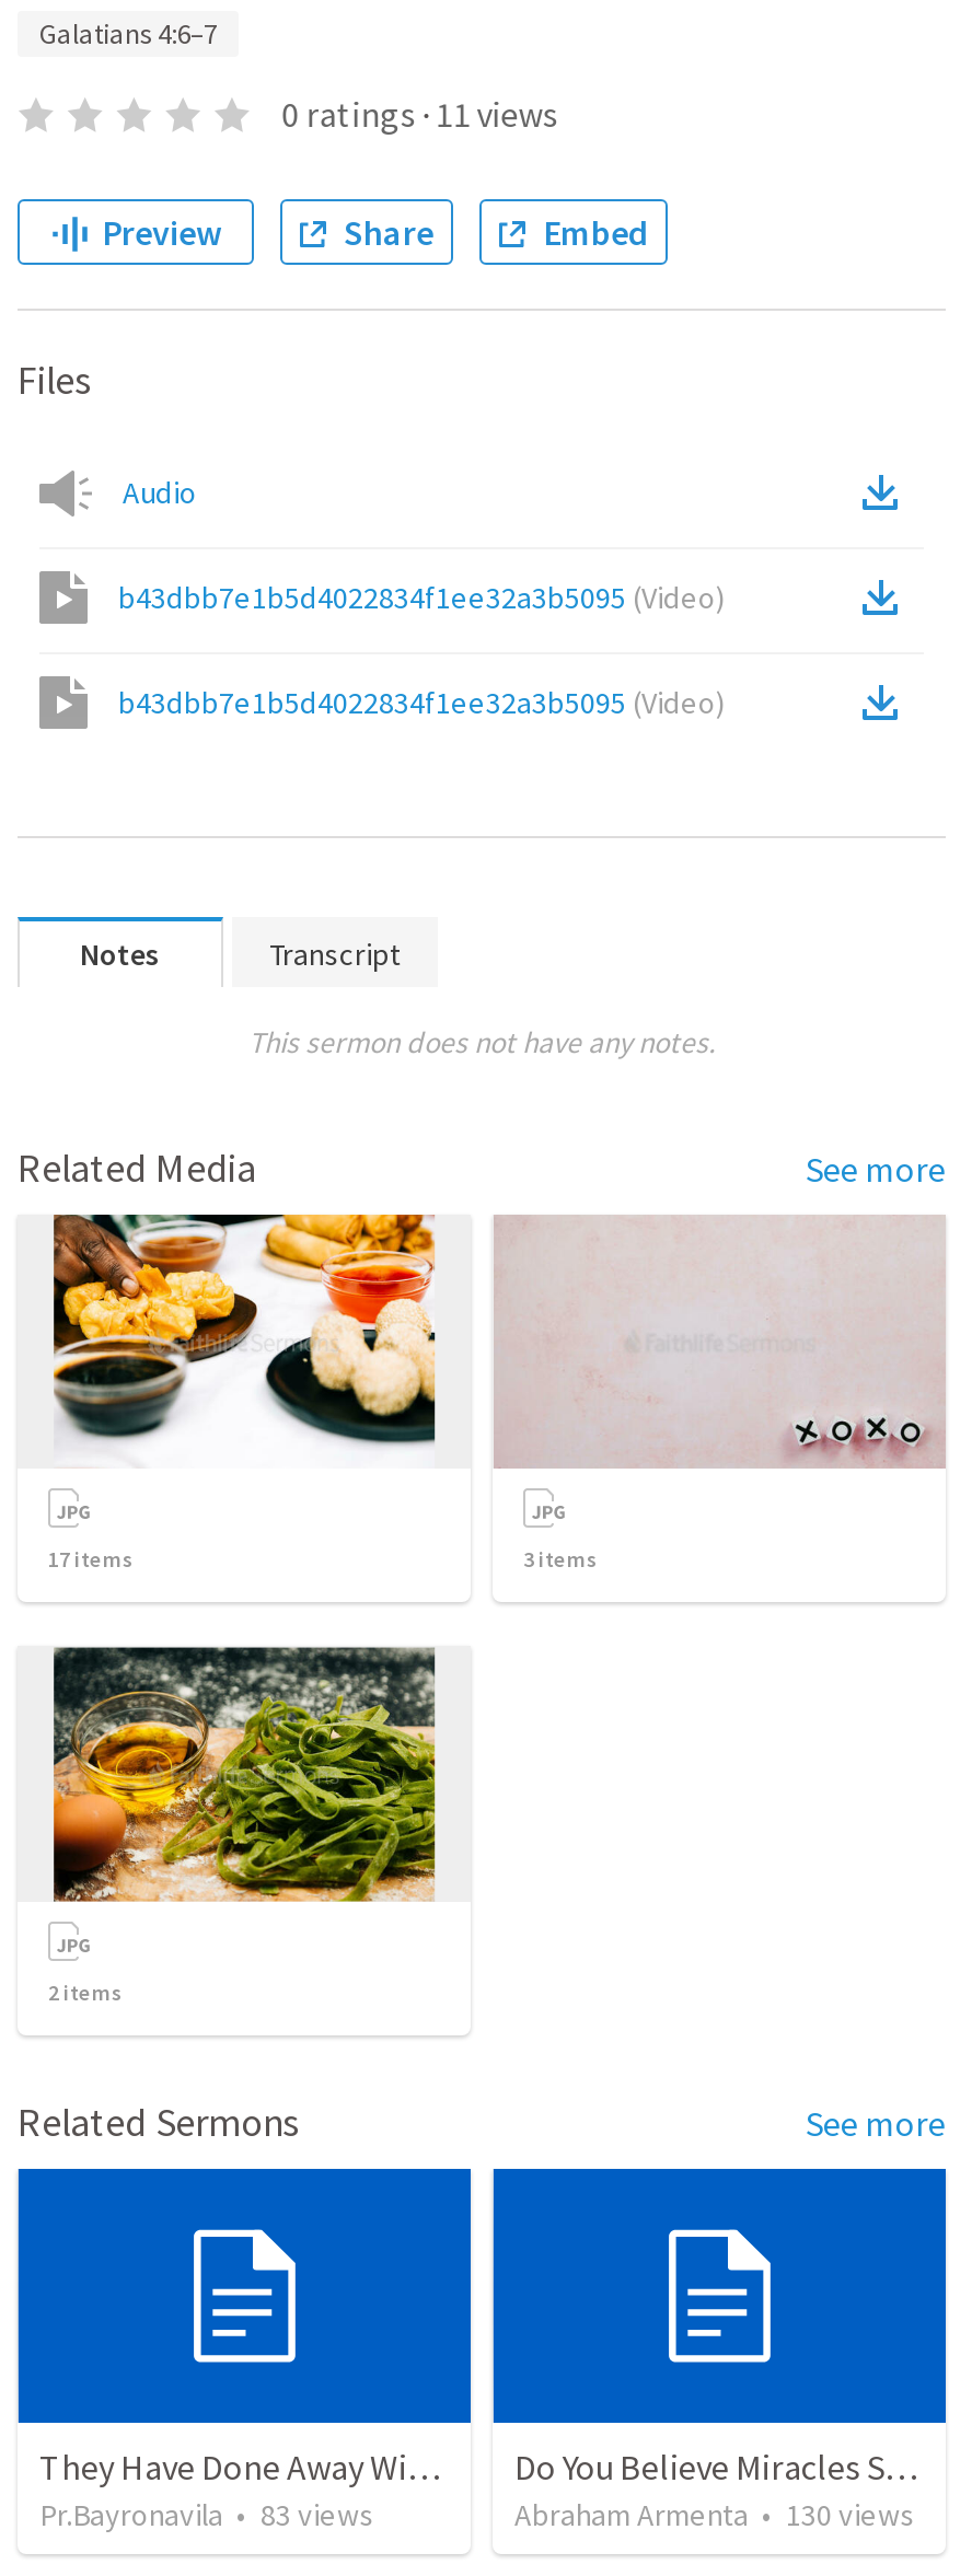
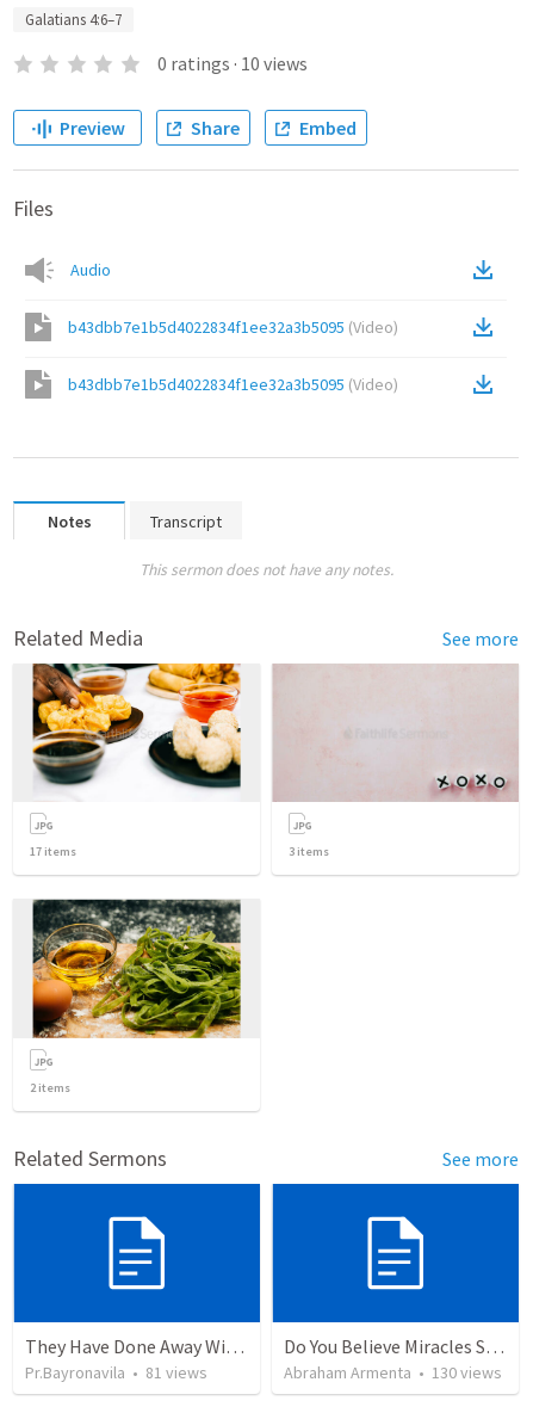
- 0 ratings · 11 views
+ 0 ratings · 10 views

- Pr.Bayronavila • 83 views
+ Pr.Bayronavila • 81 views
